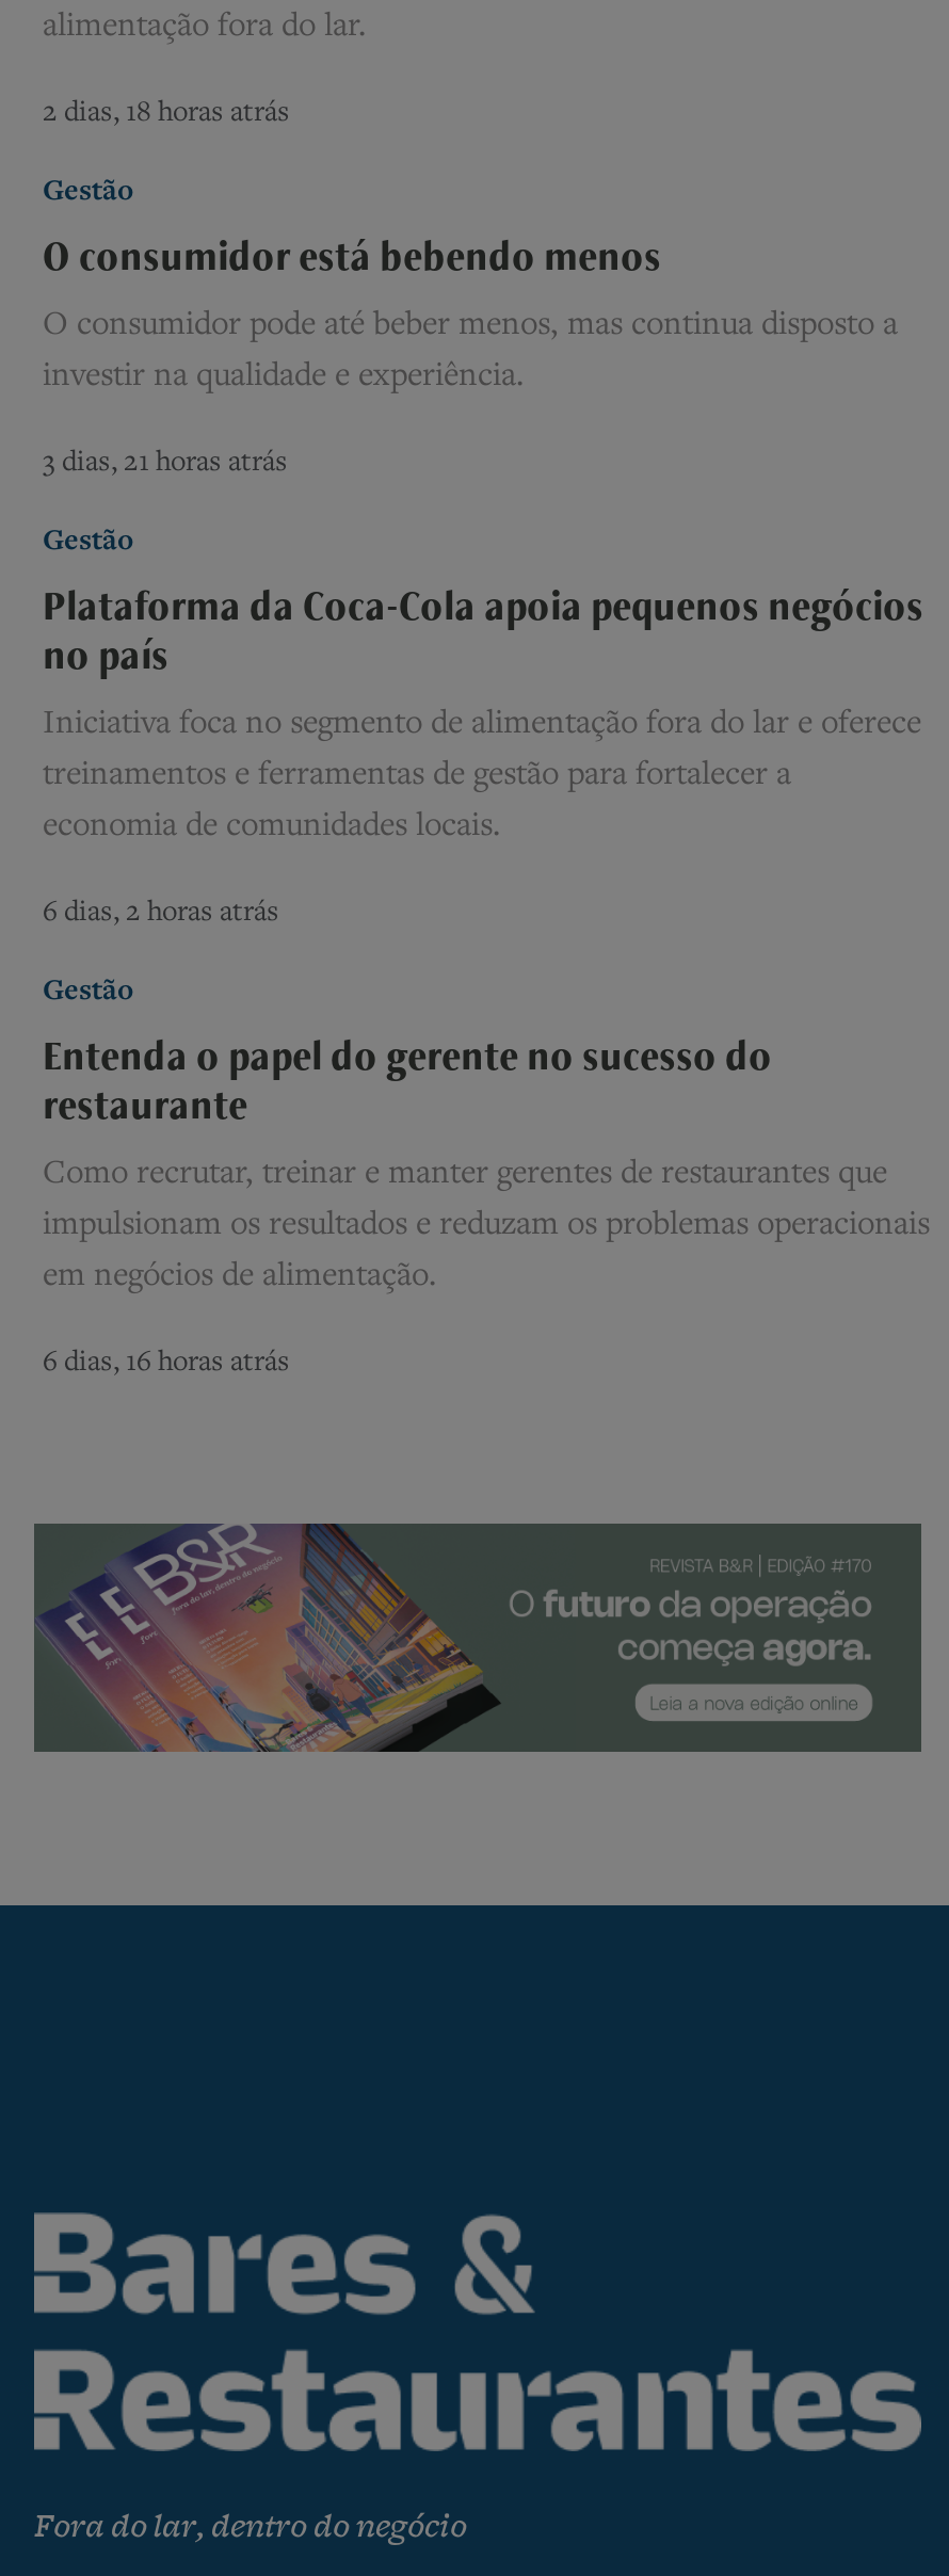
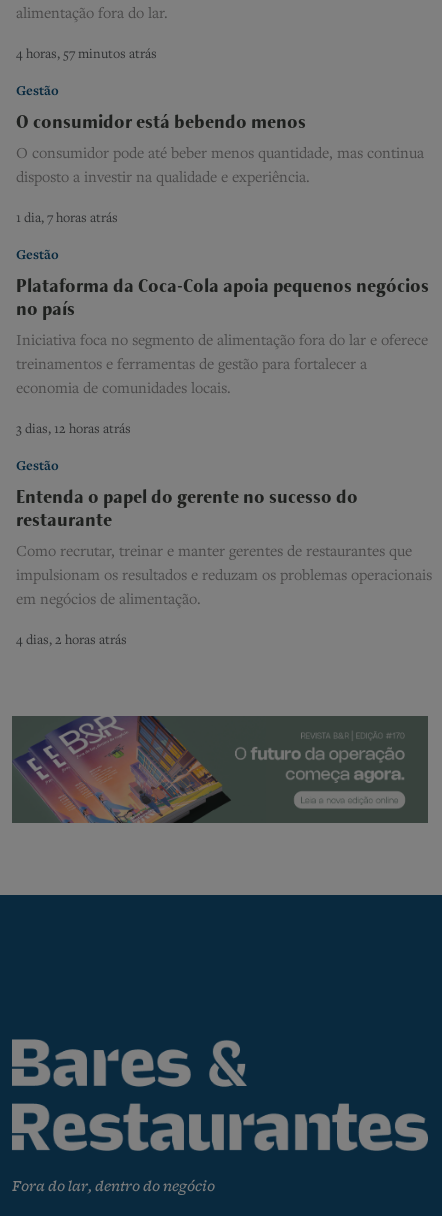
- 2 dias, 18 horas atrás
+ 4 horas, 57 minutos atrás

- O consumidor pode até beber menos, mas continua disposto a
+ O consumidor pode até beber menos quantidade, mas continua

- investir na qualidade e experiência.
+ disposto a investir na qualidade e experiência.

- 3 dias, 21 horas atrás
+ 1 dia, 7 horas atrás

- 6 dias, 2 horas atrás
+ 3 dias, 12 horas atrás

- 6 dias, 16 horas atrás
+ 4 dias, 2 horas atrás
